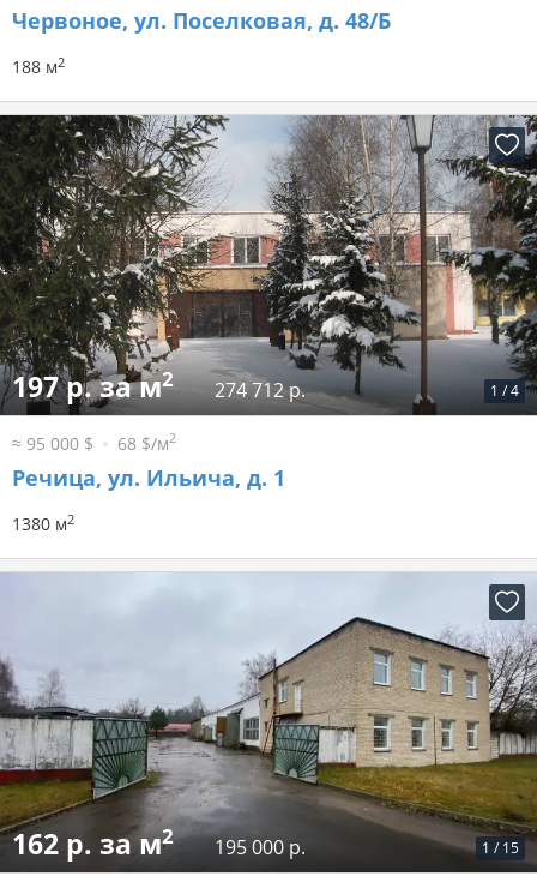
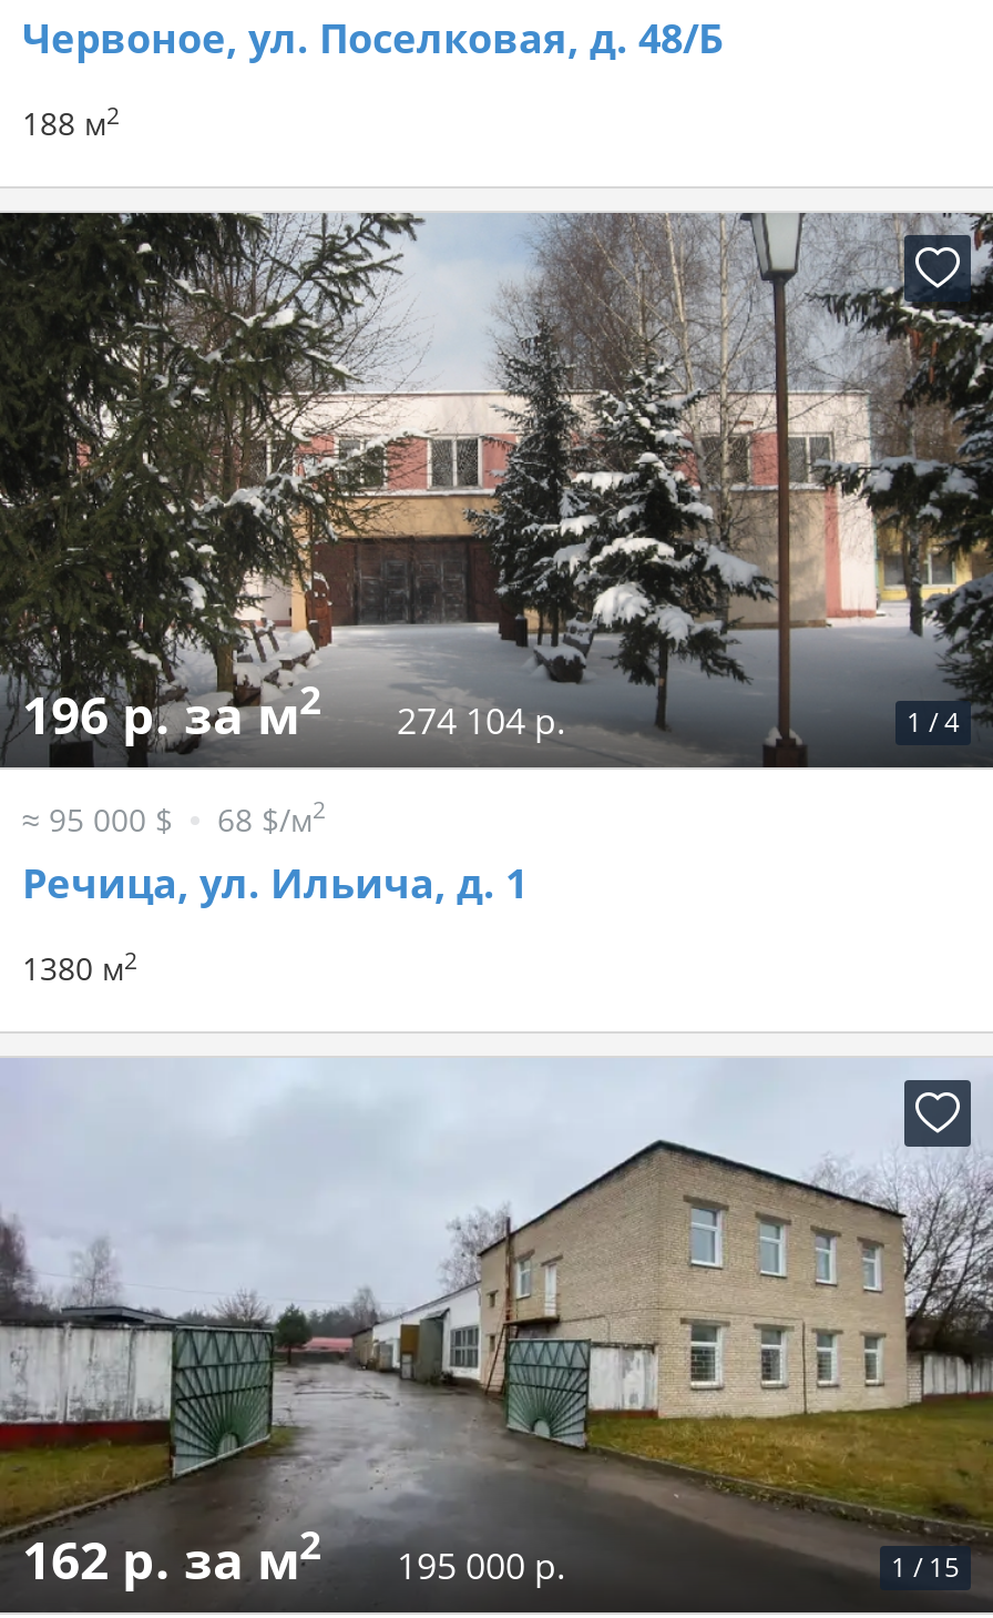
- 197 р. за м2
+ 196 р. за м2

- 274 712 р.
+ 274 104 р.
